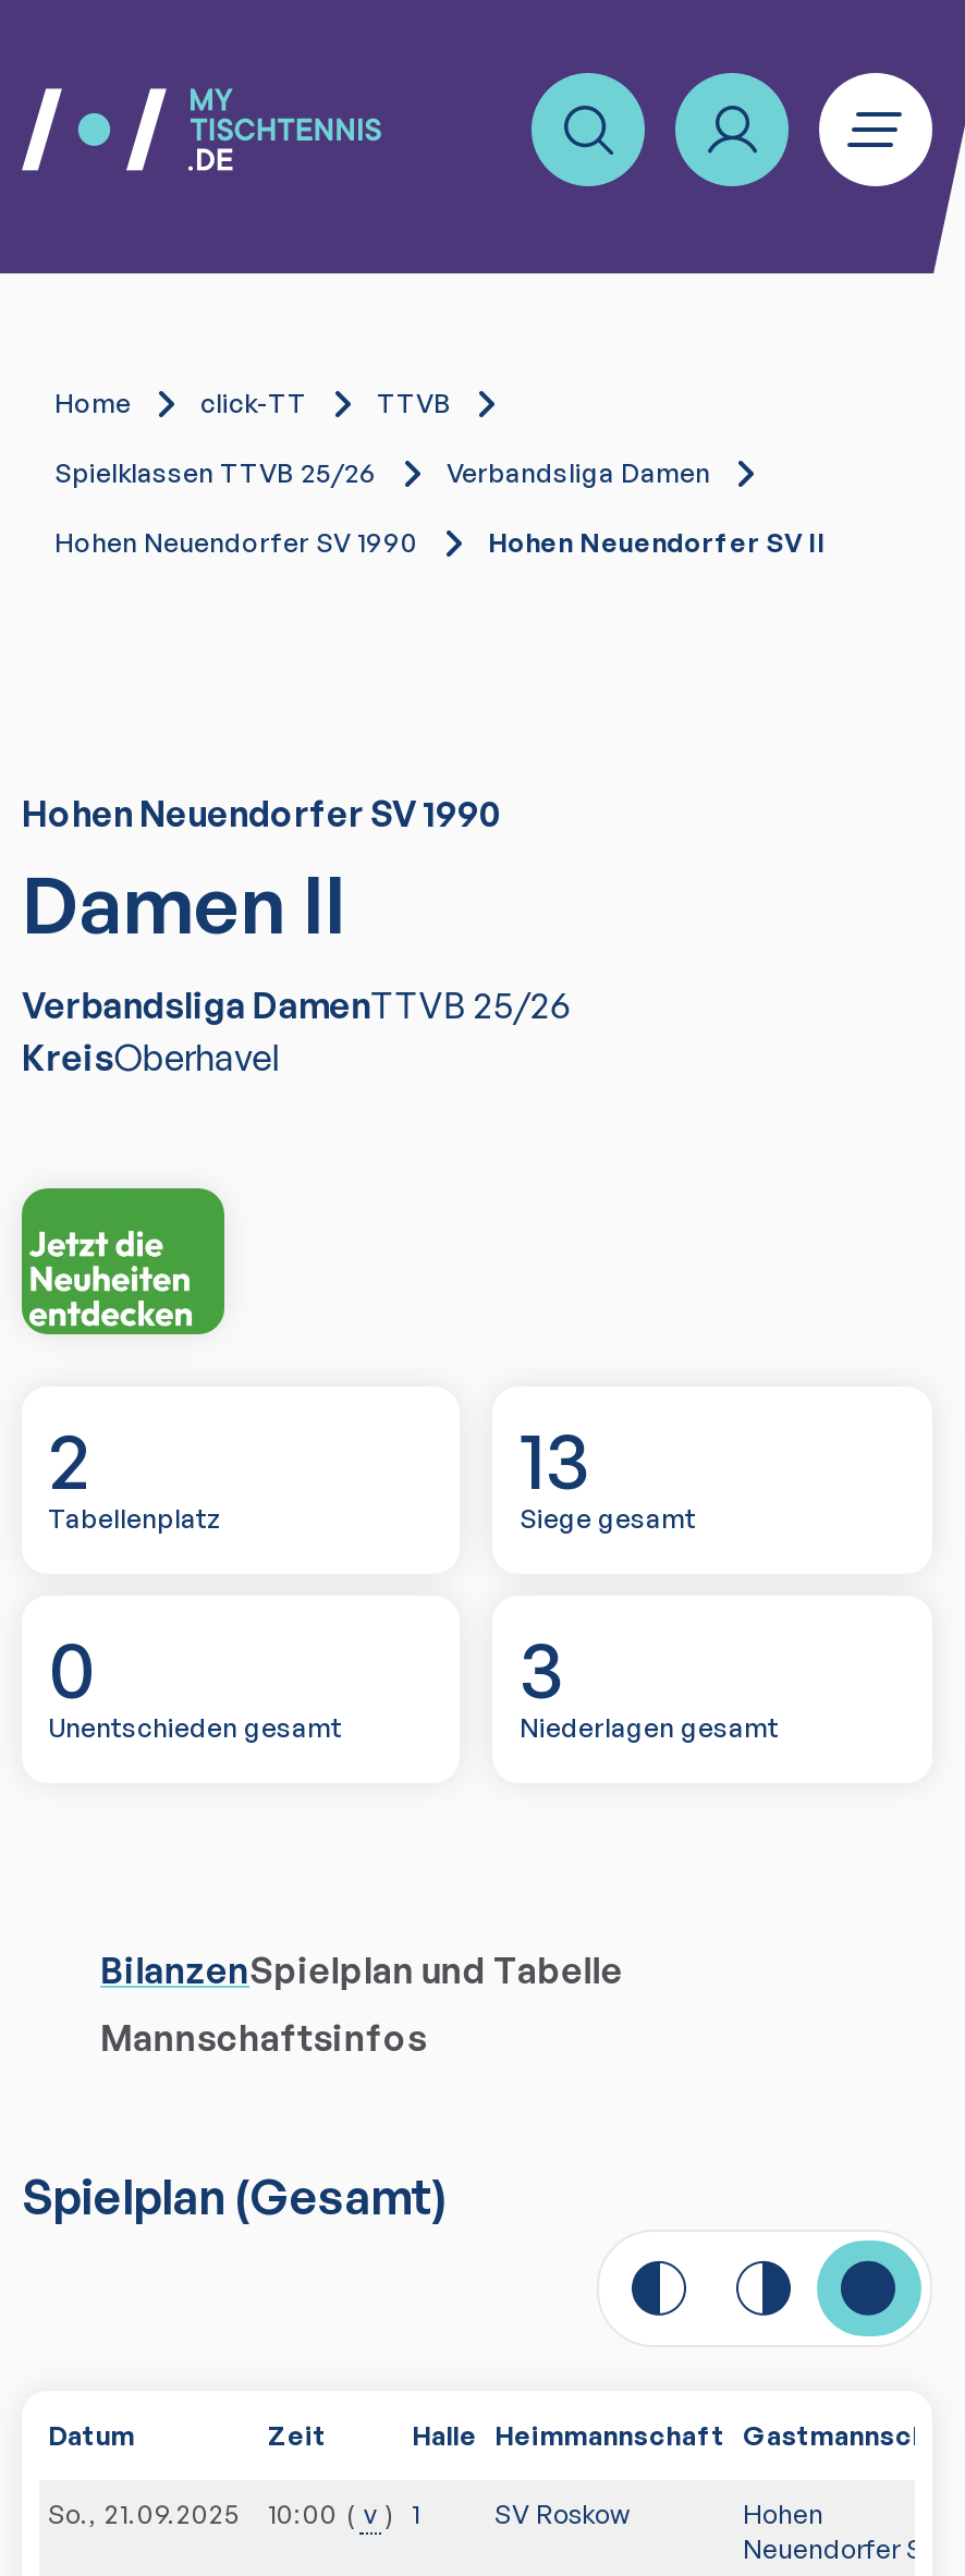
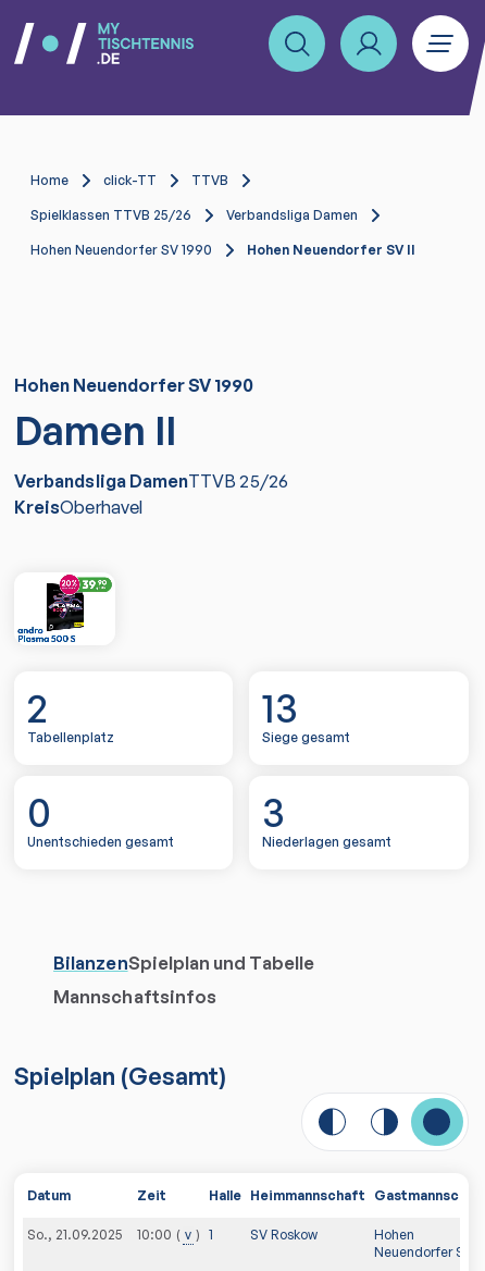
- [image]
+ [image]
